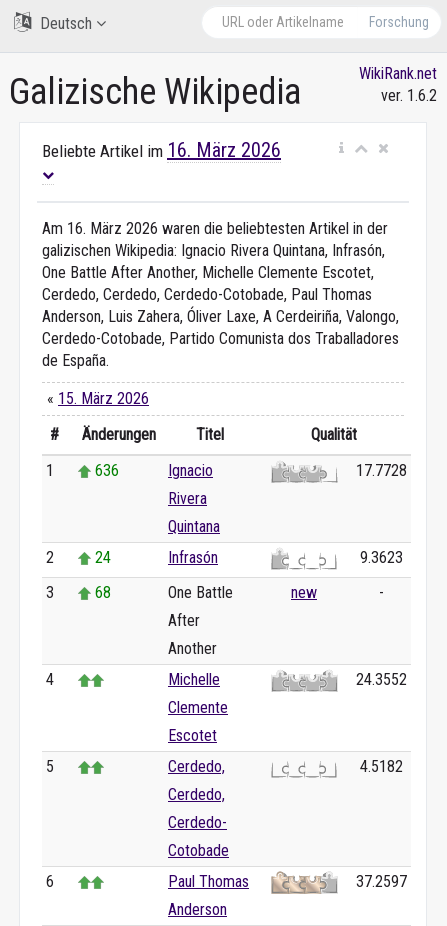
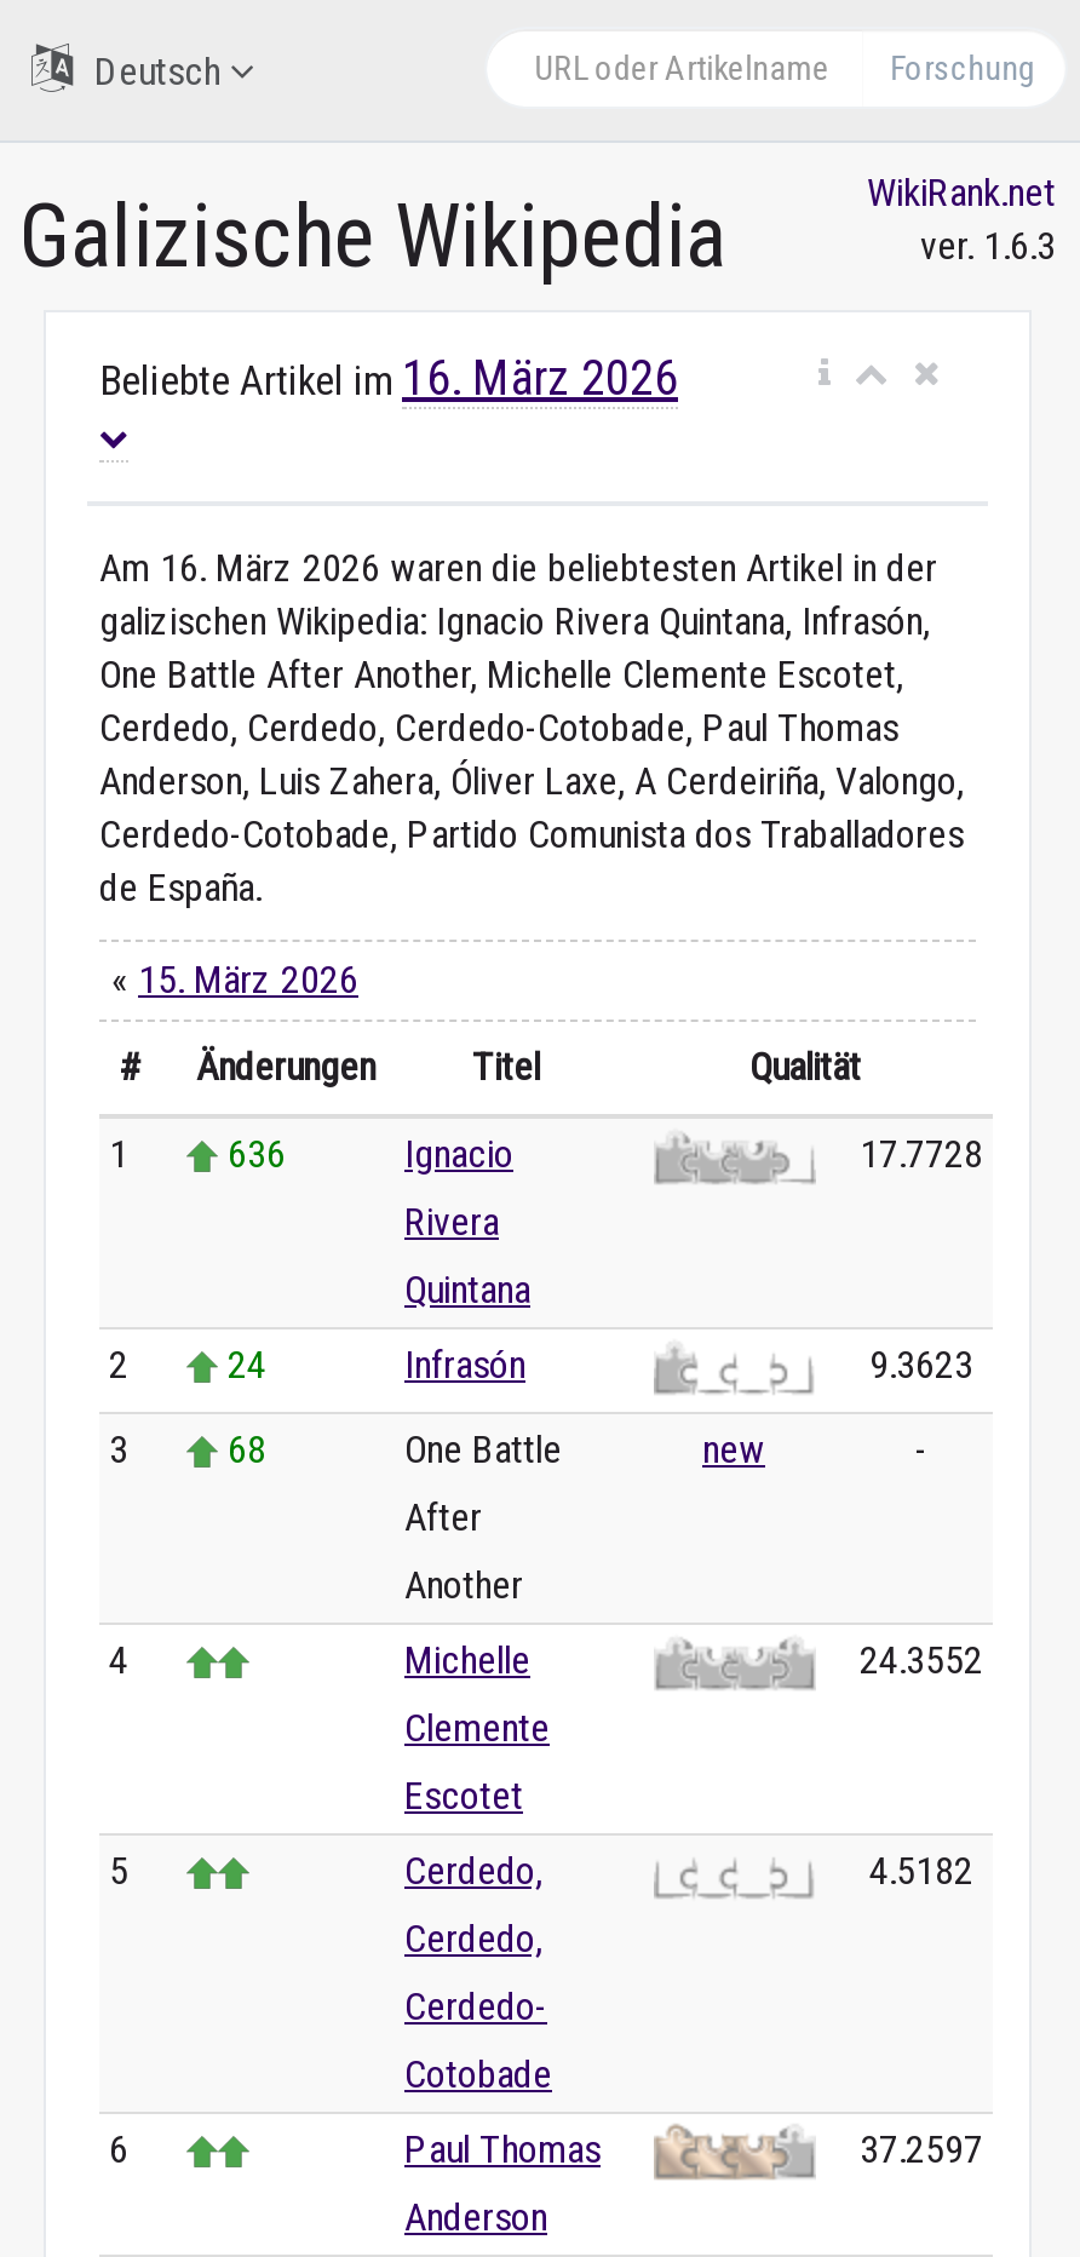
- ver. 1.6.2
+ ver. 1.6.3
